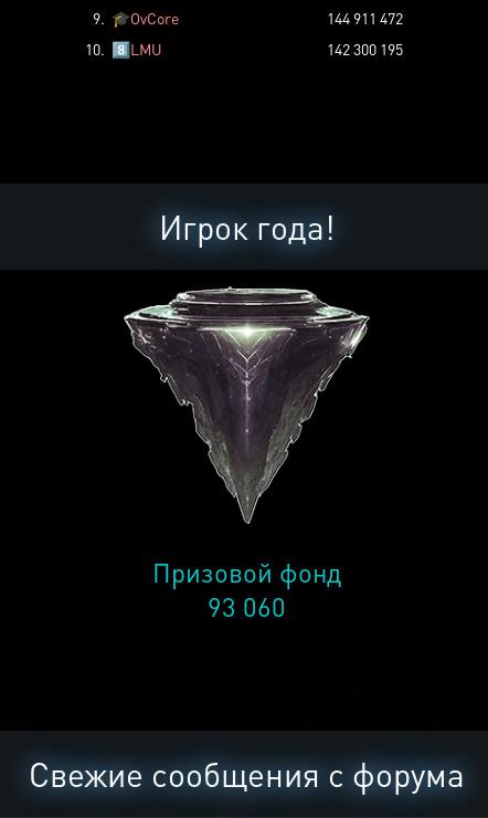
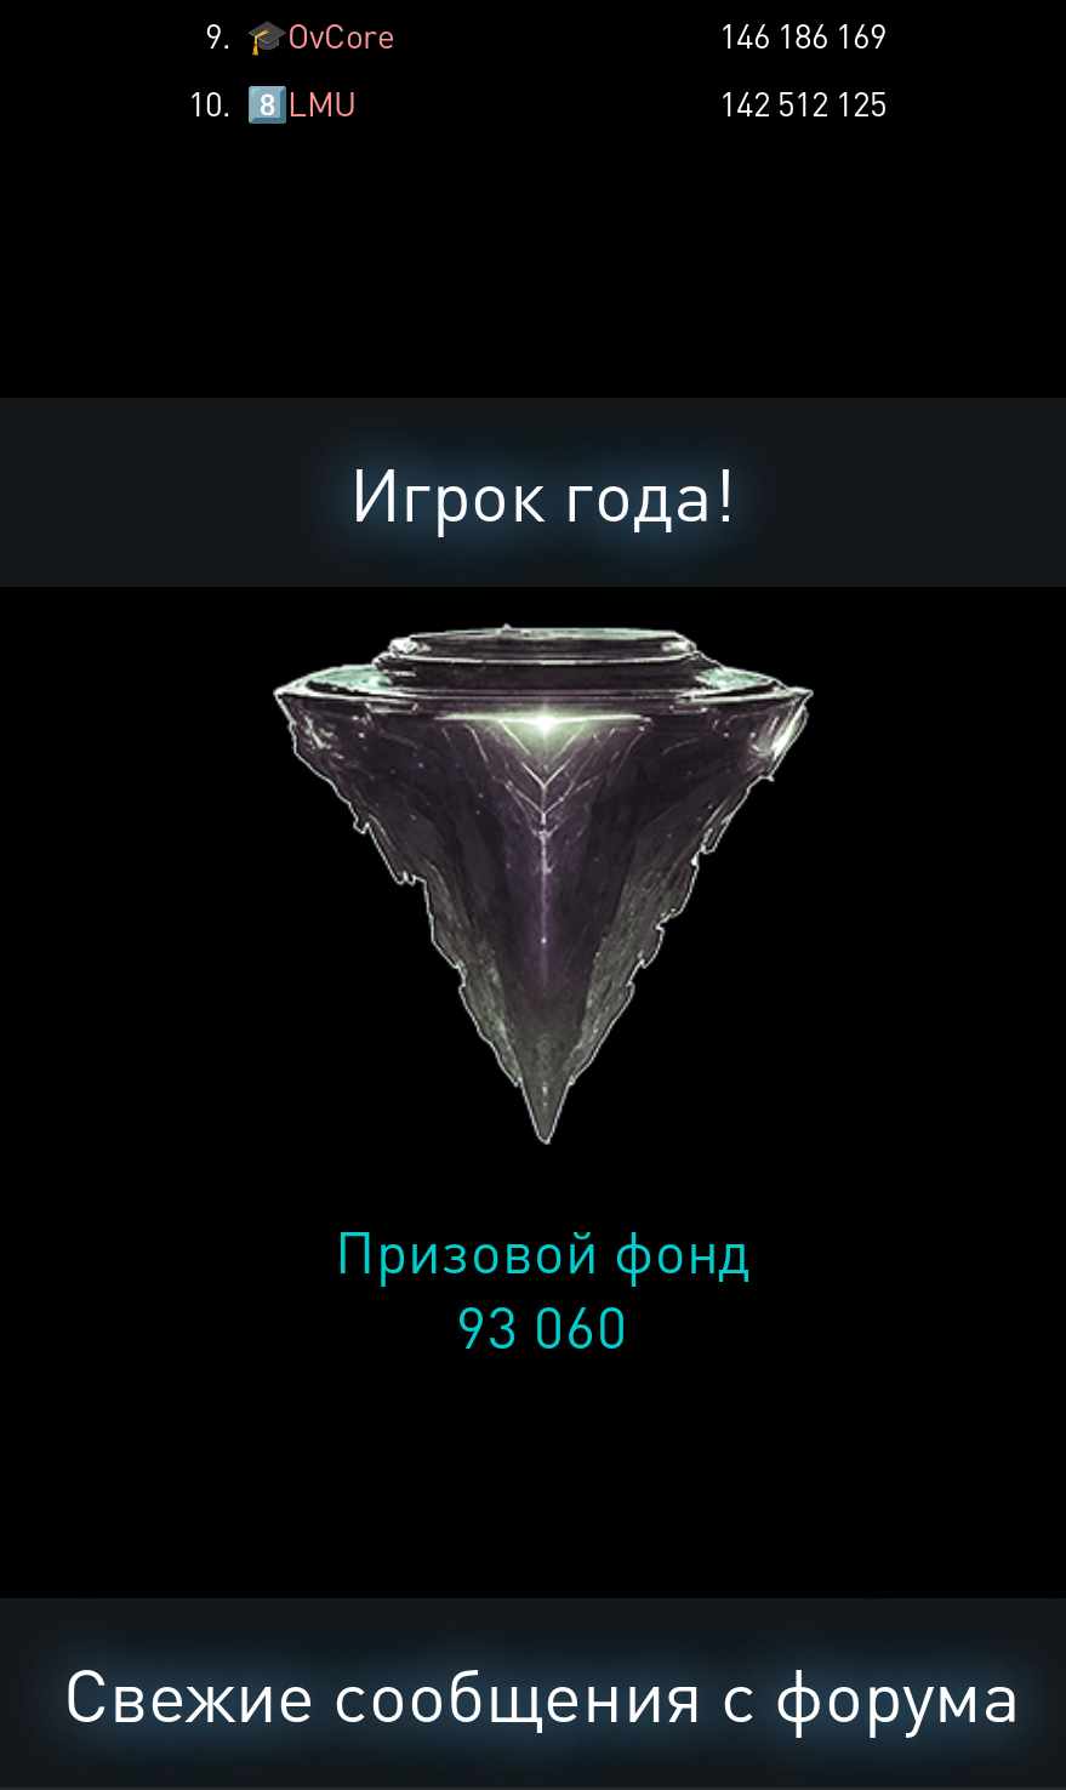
- 144 911 472
+ 146 186 169

- 142 300 195
+ 142 512 125
